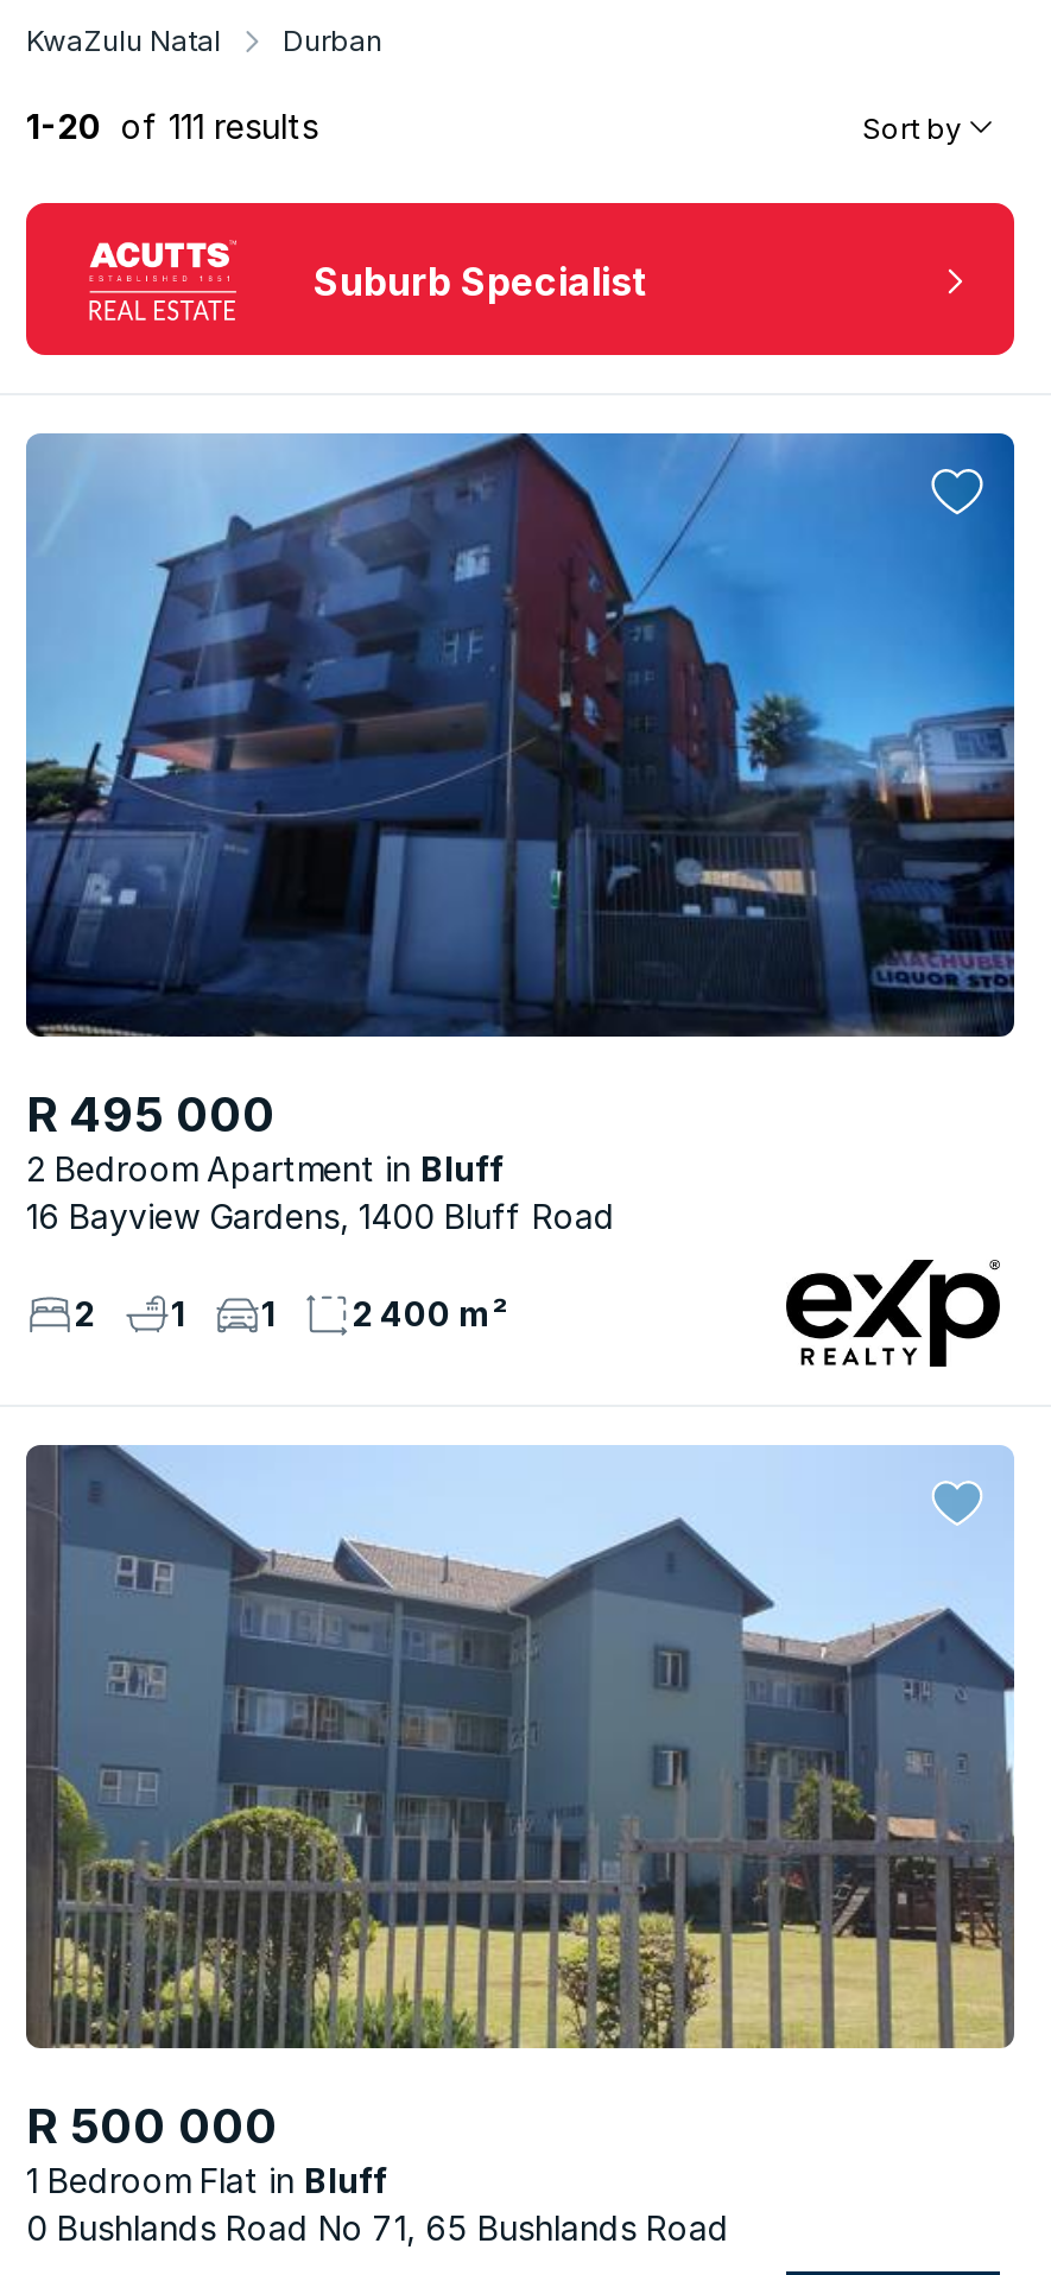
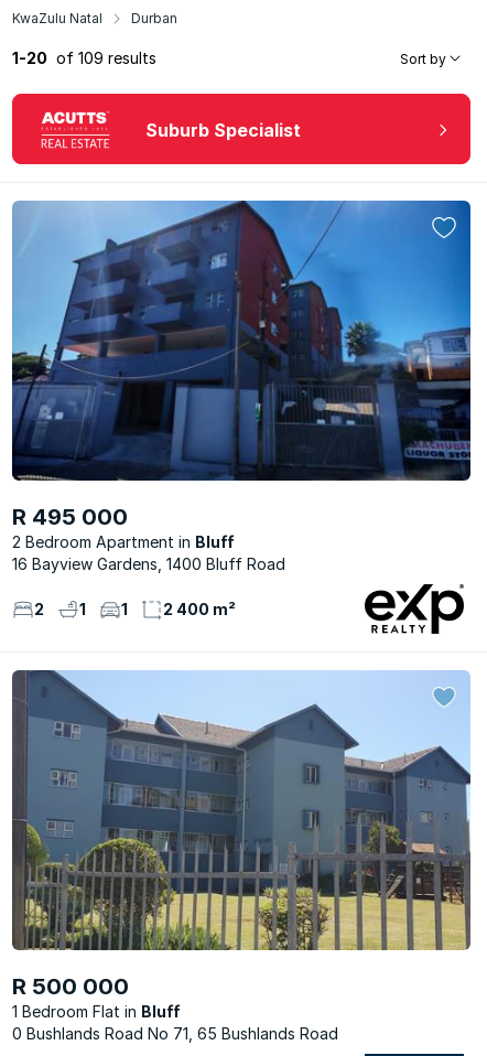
- 1-20 of 111 results
+ 1-20 of 109 results
